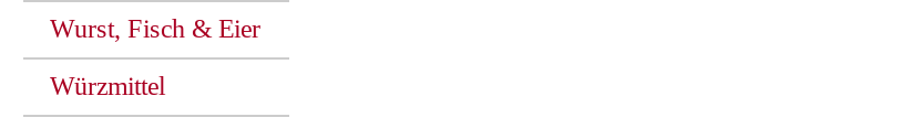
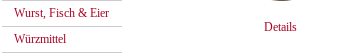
+ Details
